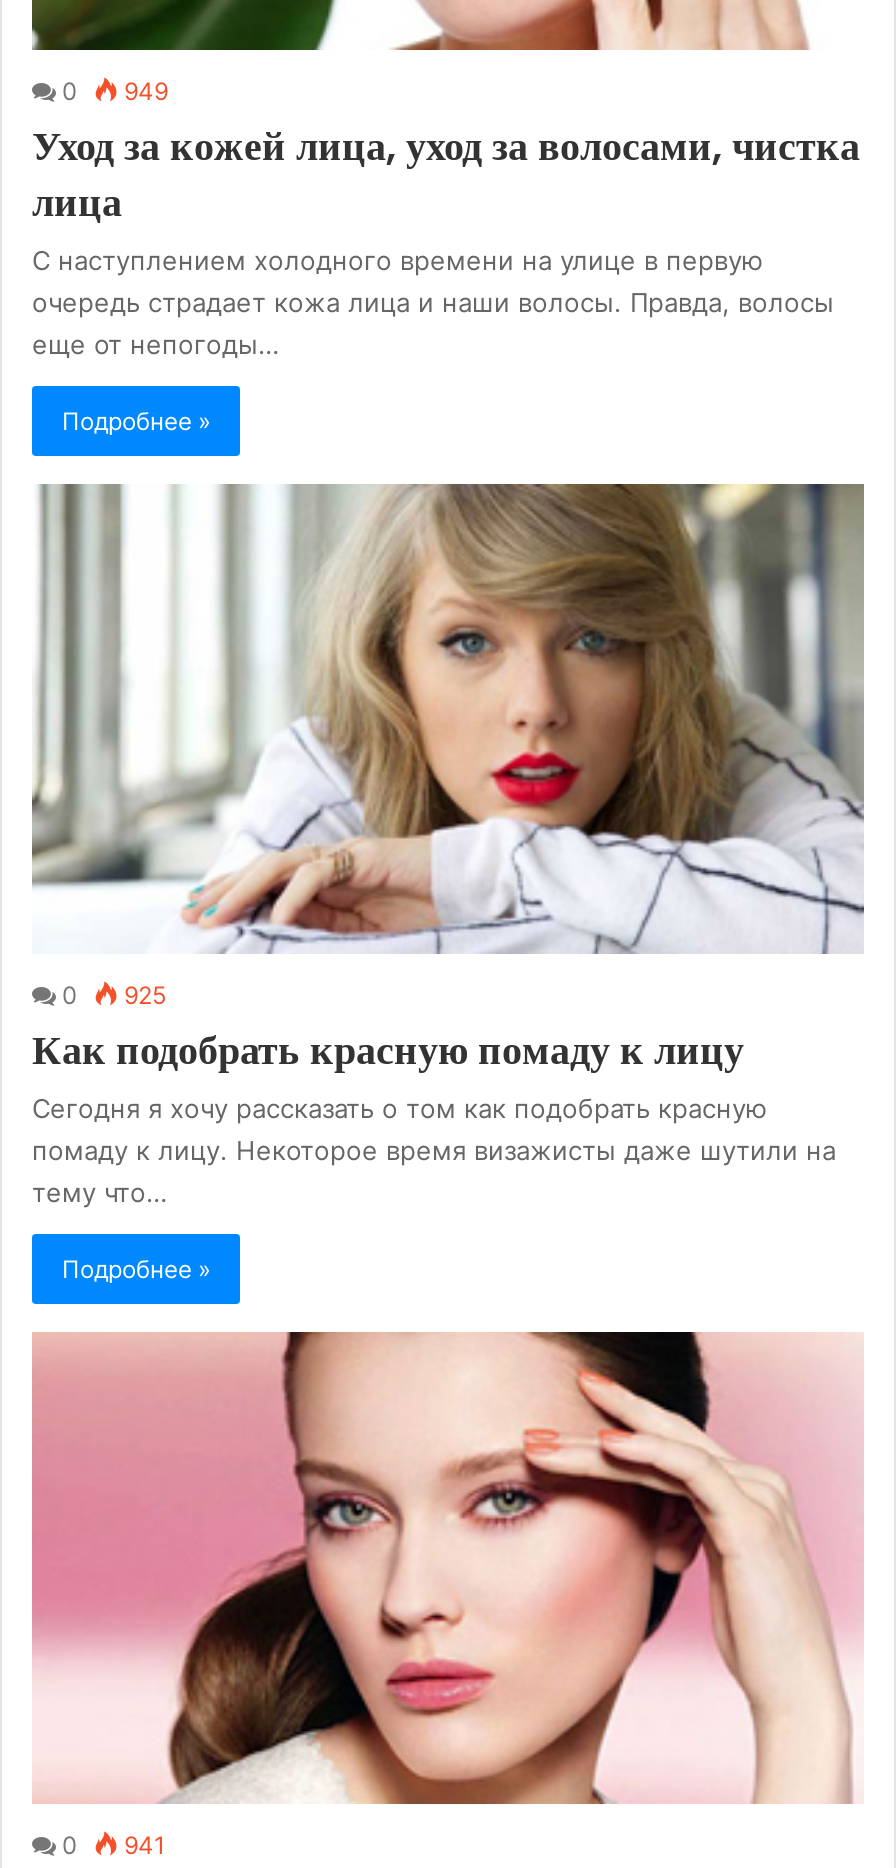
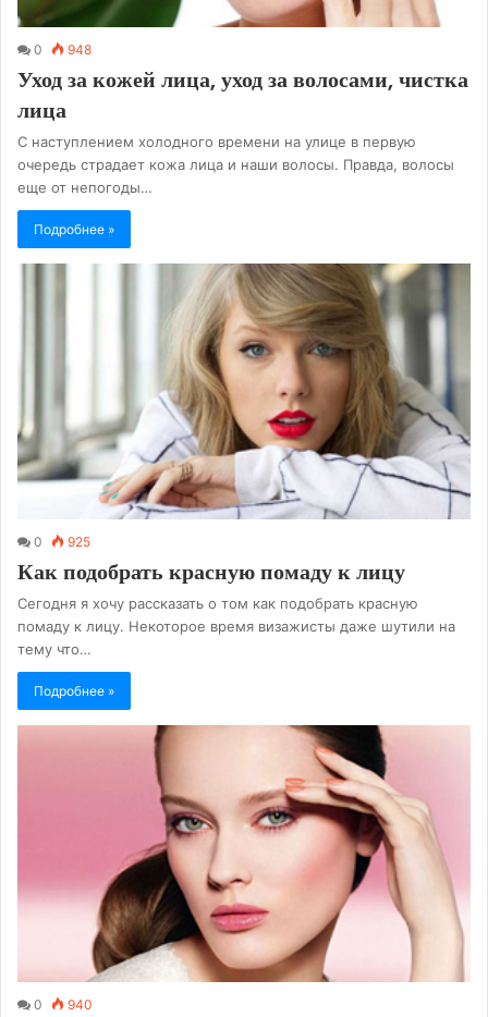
- 0 949
+ 0 948

- 0 941
+ 0 940
